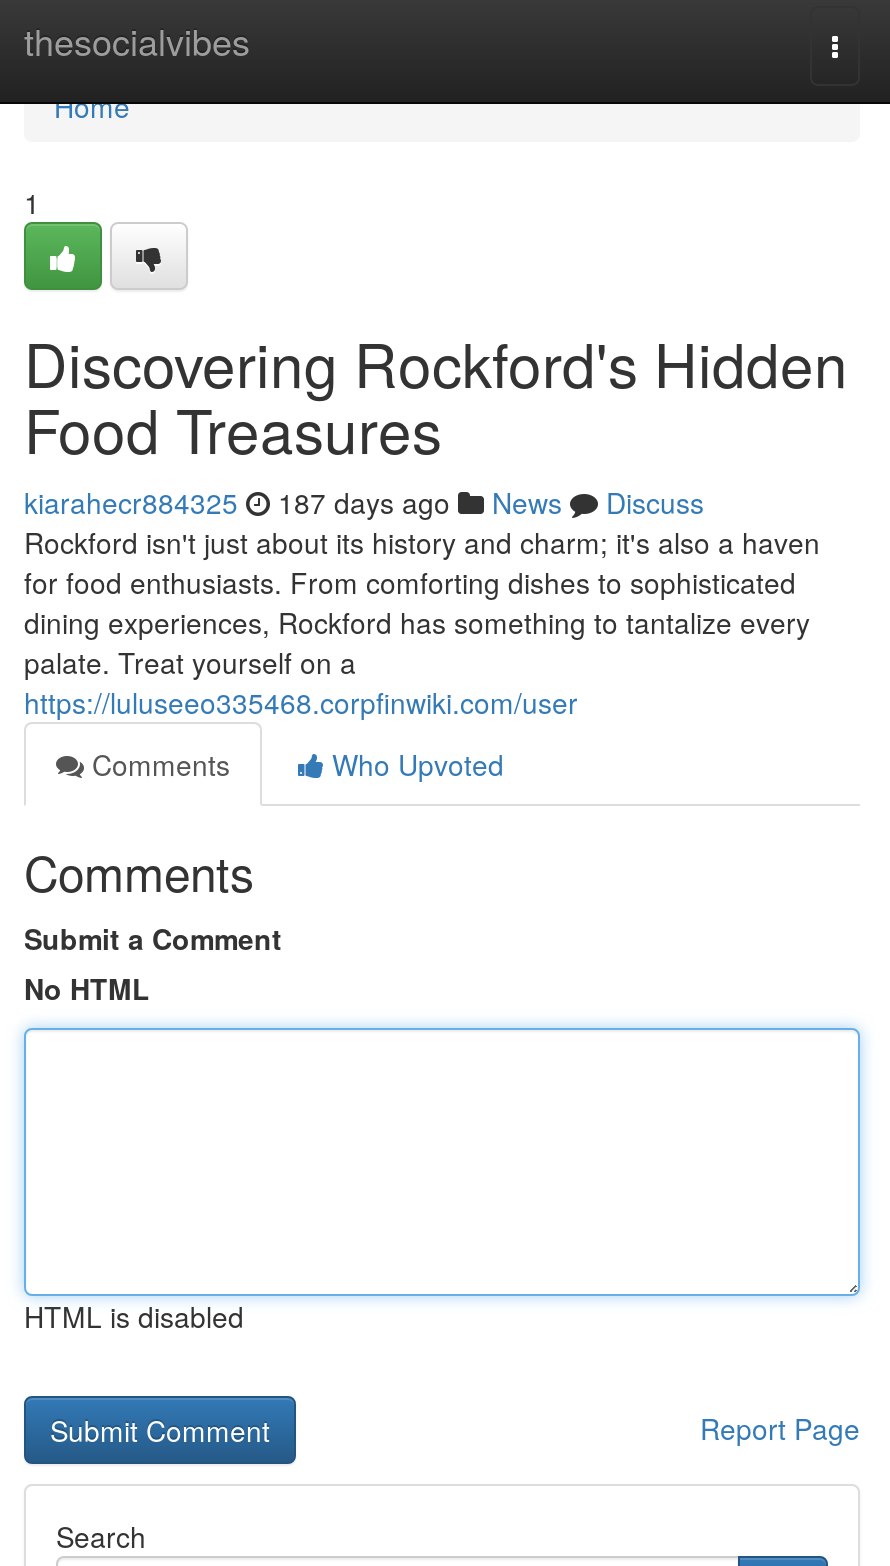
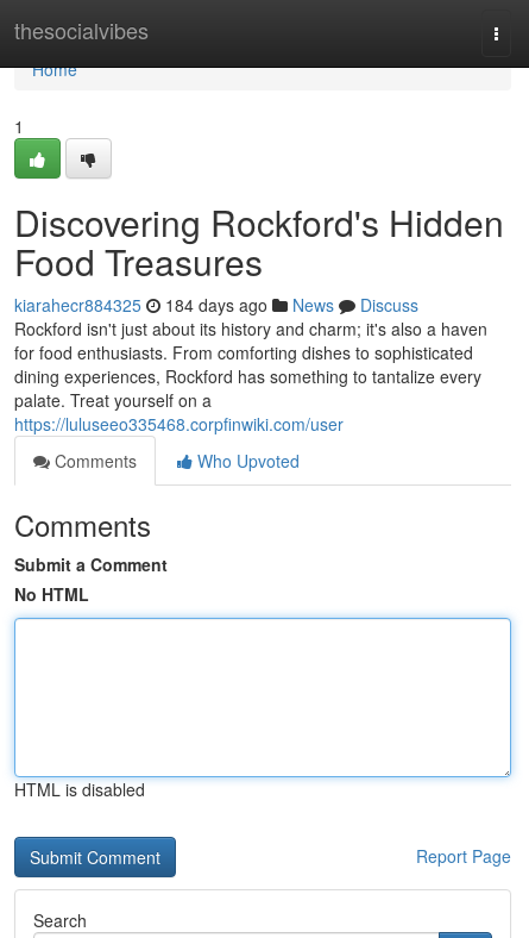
- kiarahecr884325 187 days ago News Discuss
+ kiarahecr884325 184 days ago News Discuss
